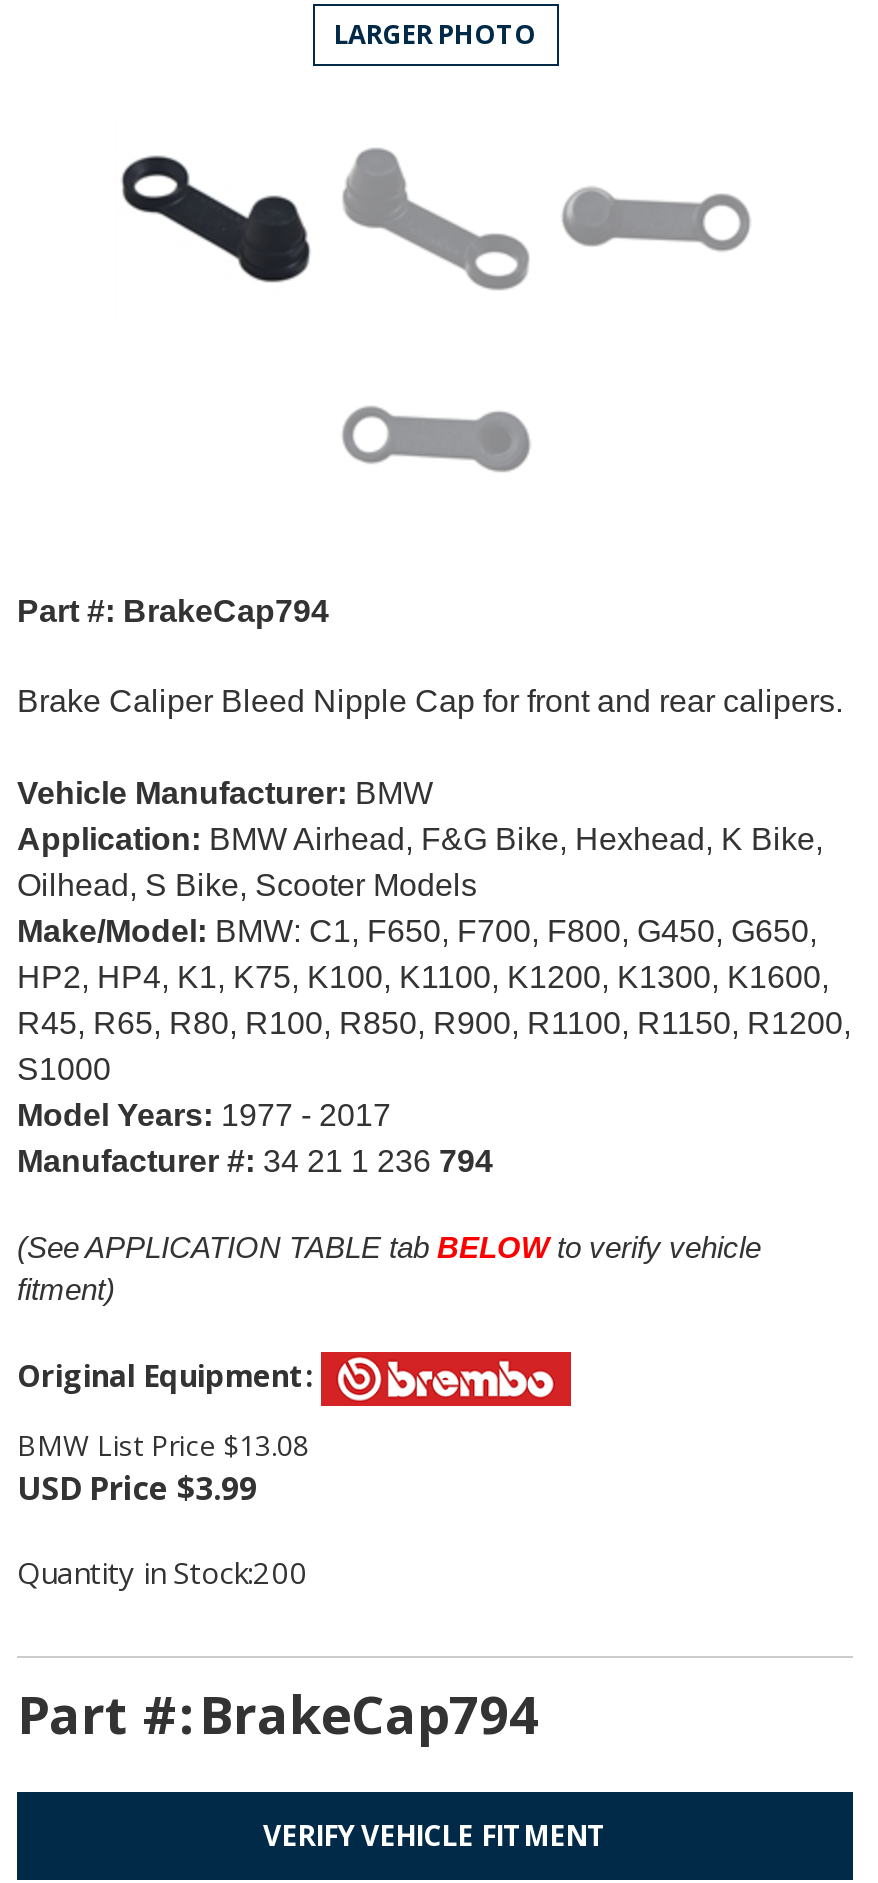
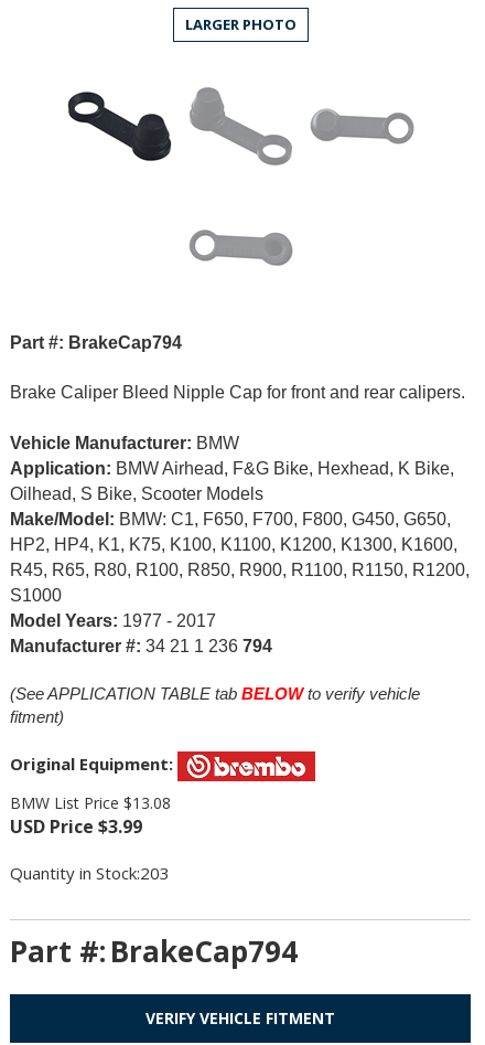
- Quantity in Stock:200
+ Quantity in Stock:203
